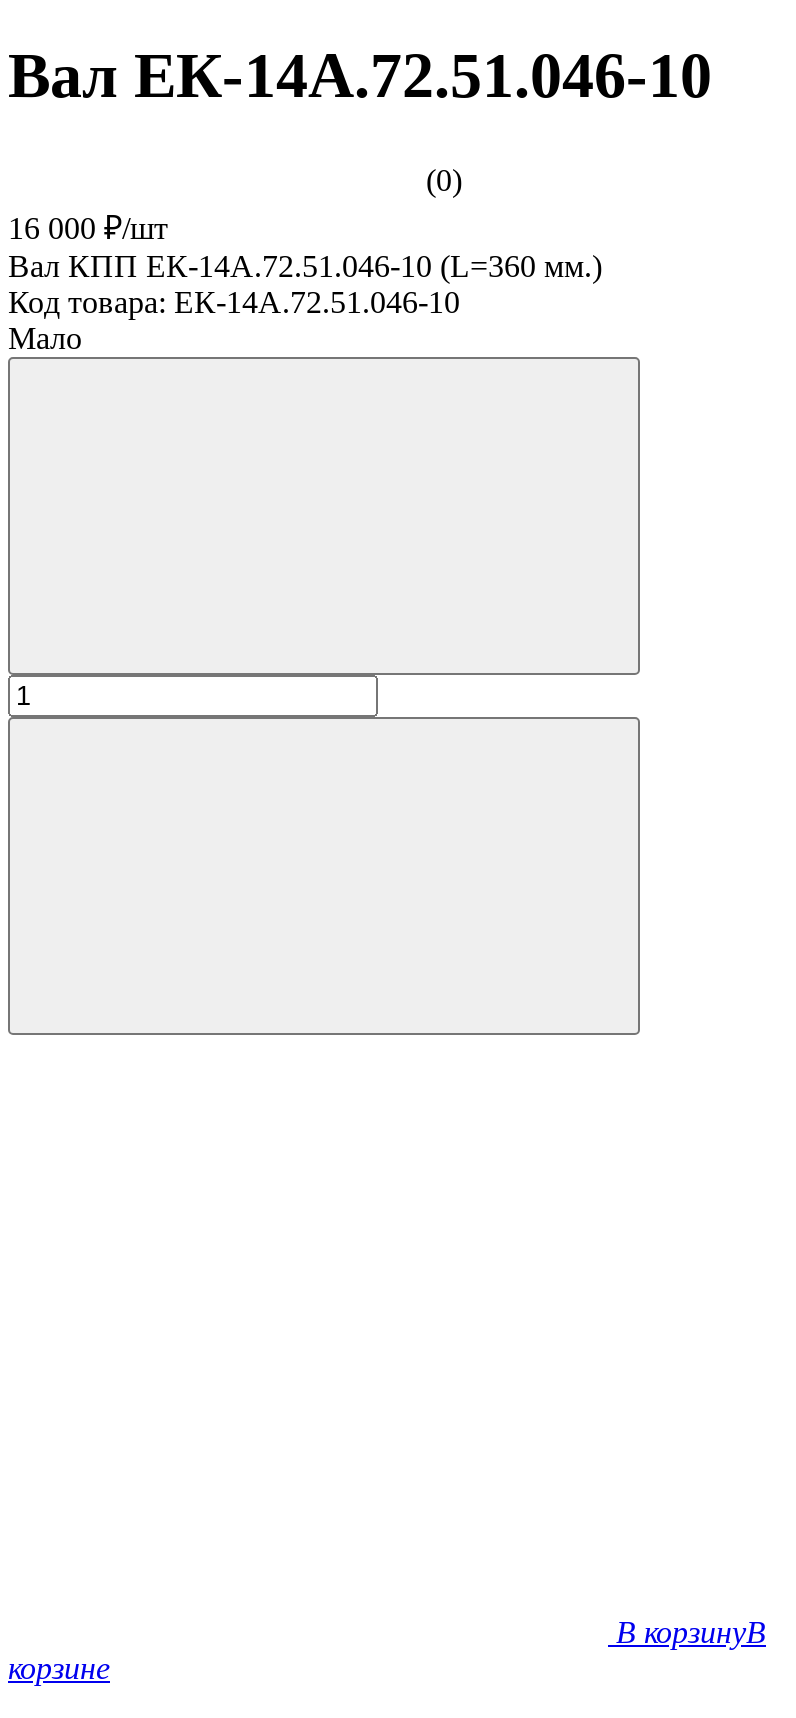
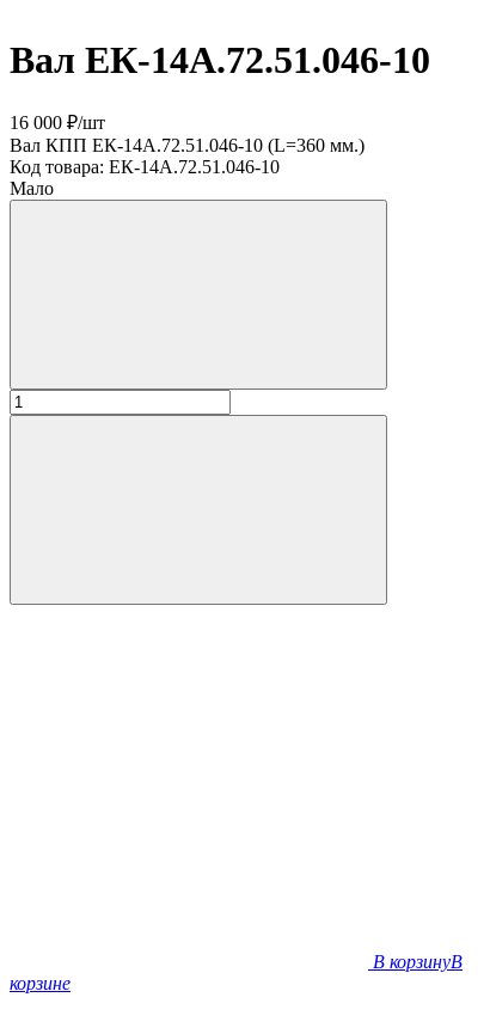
- (0)
